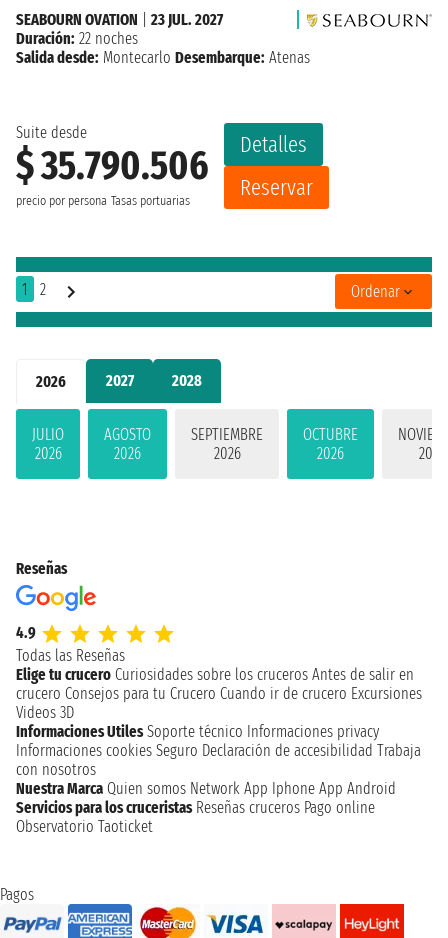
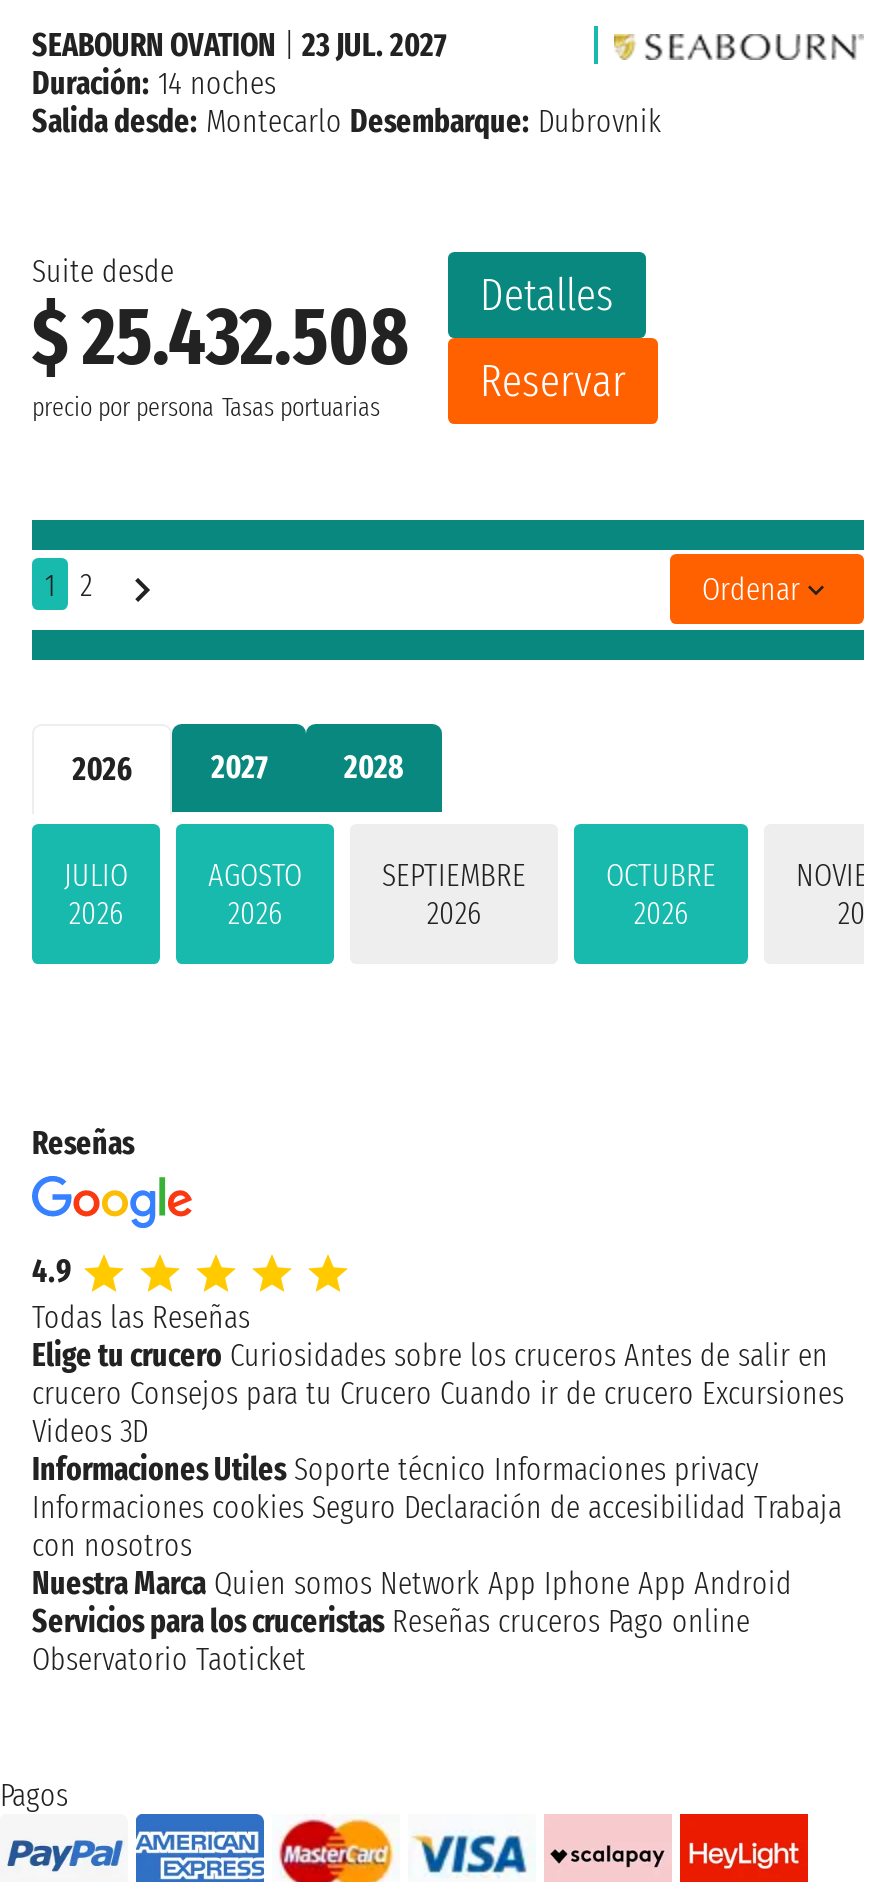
- Duración: 22 noches
+ Duración: 14 noches

- Salida desde: Montecarlo Desembarque: Atenas
+ Salida desde: Montecarlo Desembarque: Dubrovnik

- $ 35.790.506 Detalles Reservar
+ $ 25.432.508 Detalles Reservar
